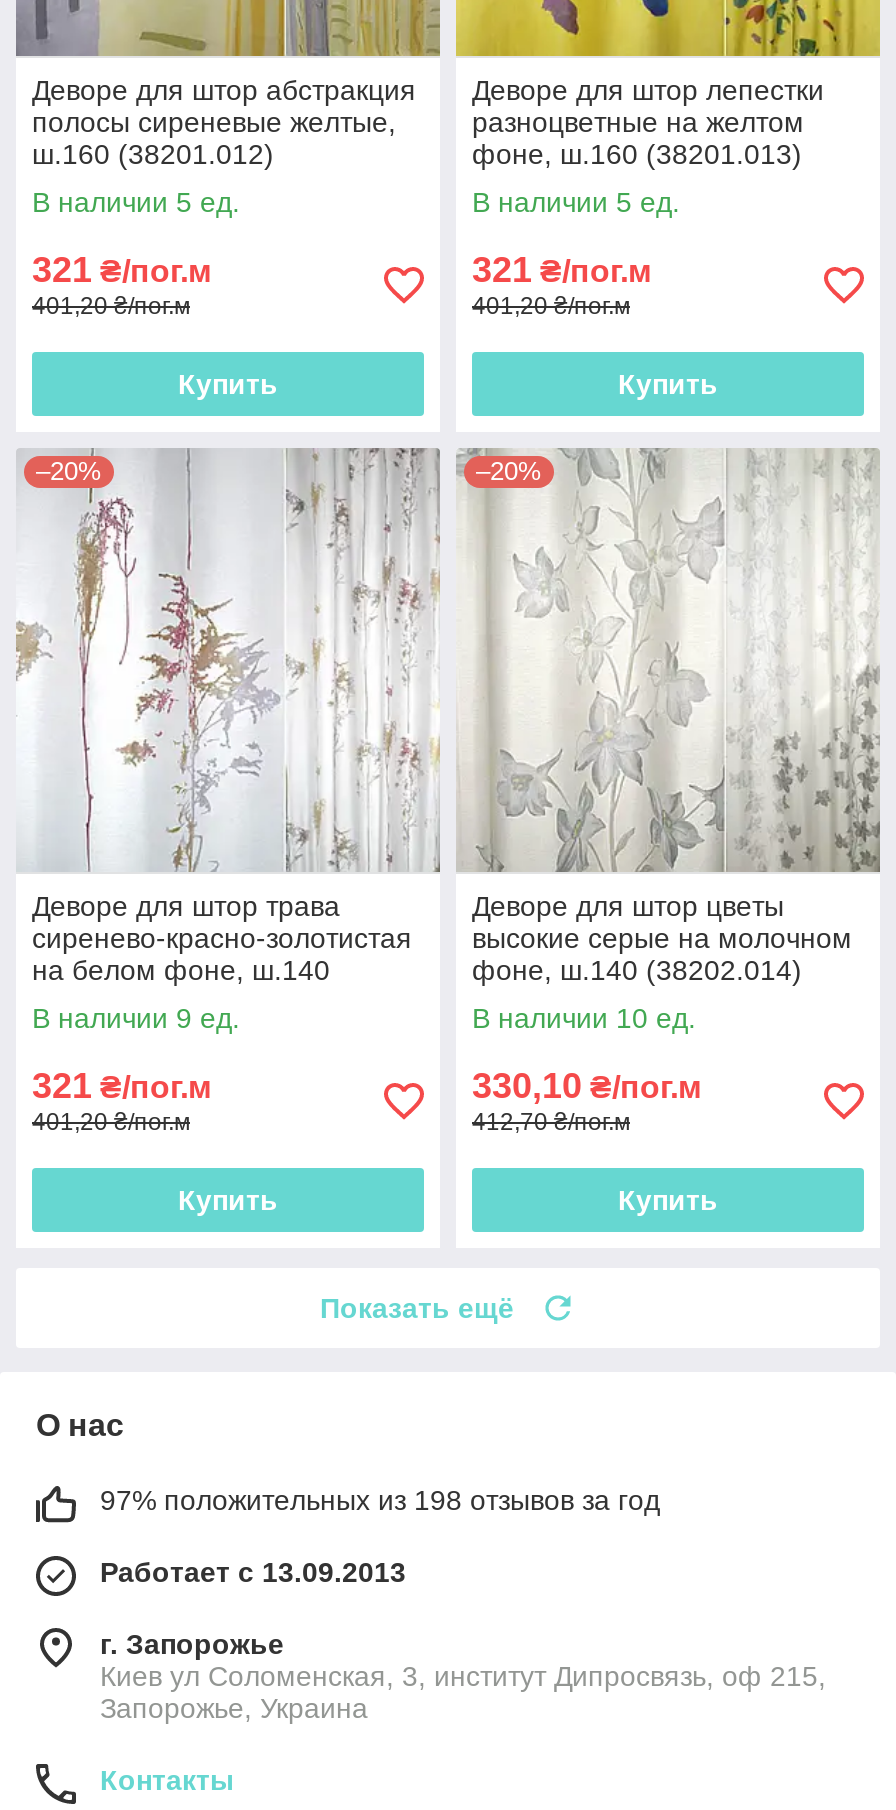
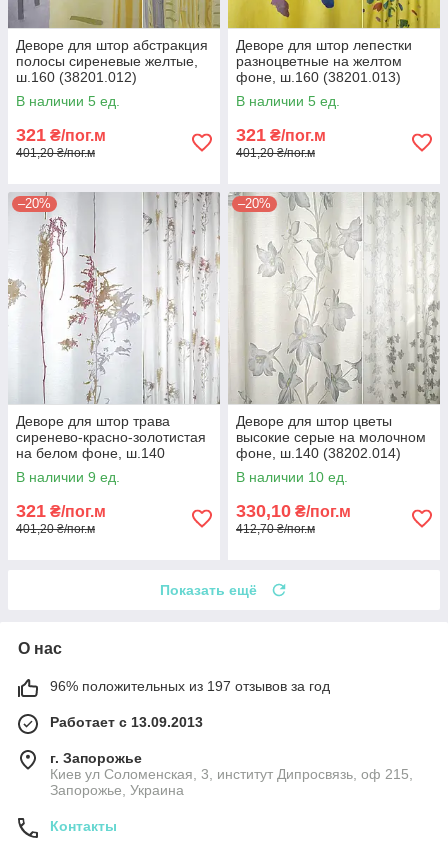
- Купить

- Купить

- Купить

- Купить

- 97% положительных из 198 отзывов за год
+ 96% положительных из 197 отзывов за год
